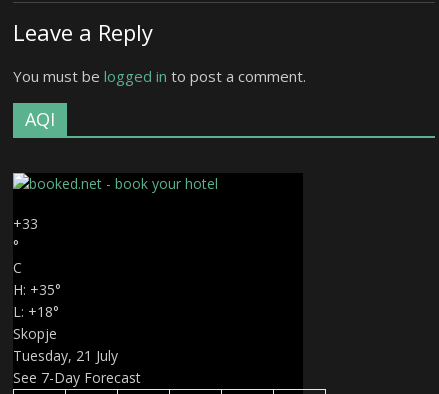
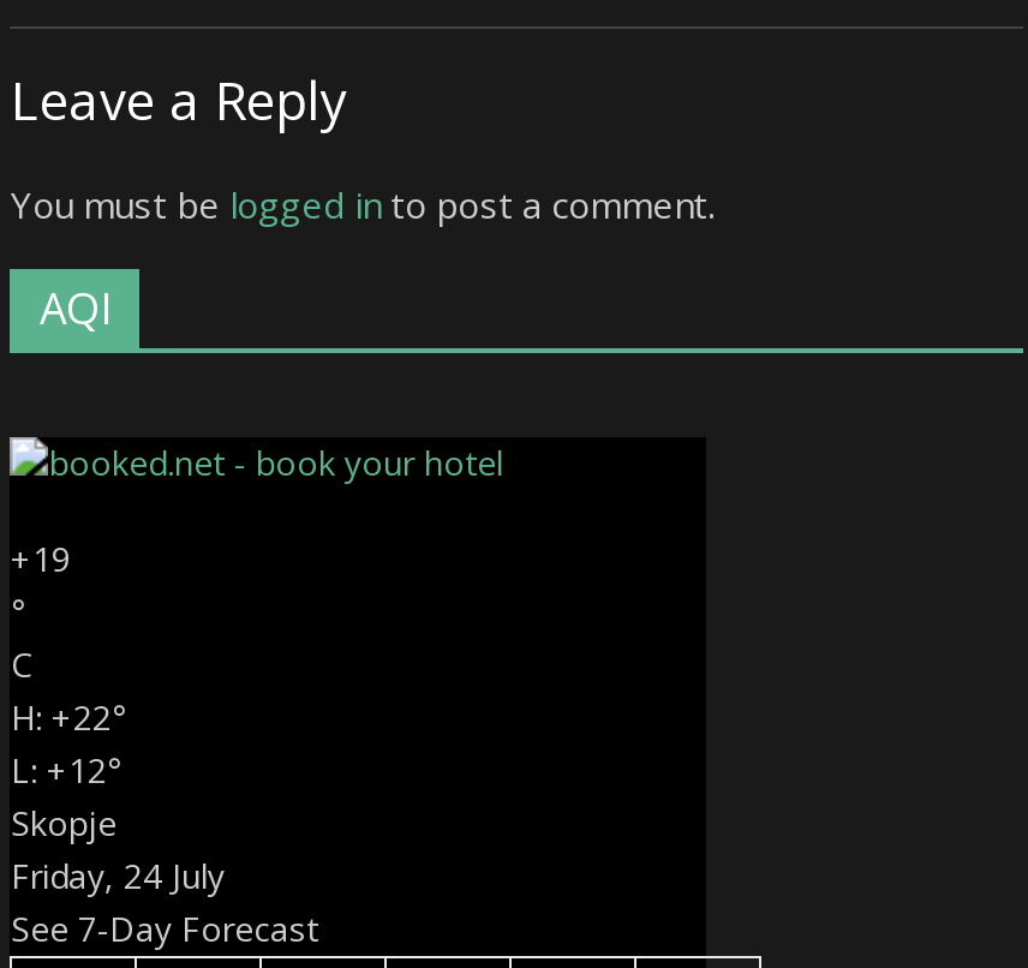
- + 33
+ + 19

- H: +35°
+ H: +22°

- L: + 18°
+ L: + 12°

- Tuesday, 21 July
+ Friday, 24 July
